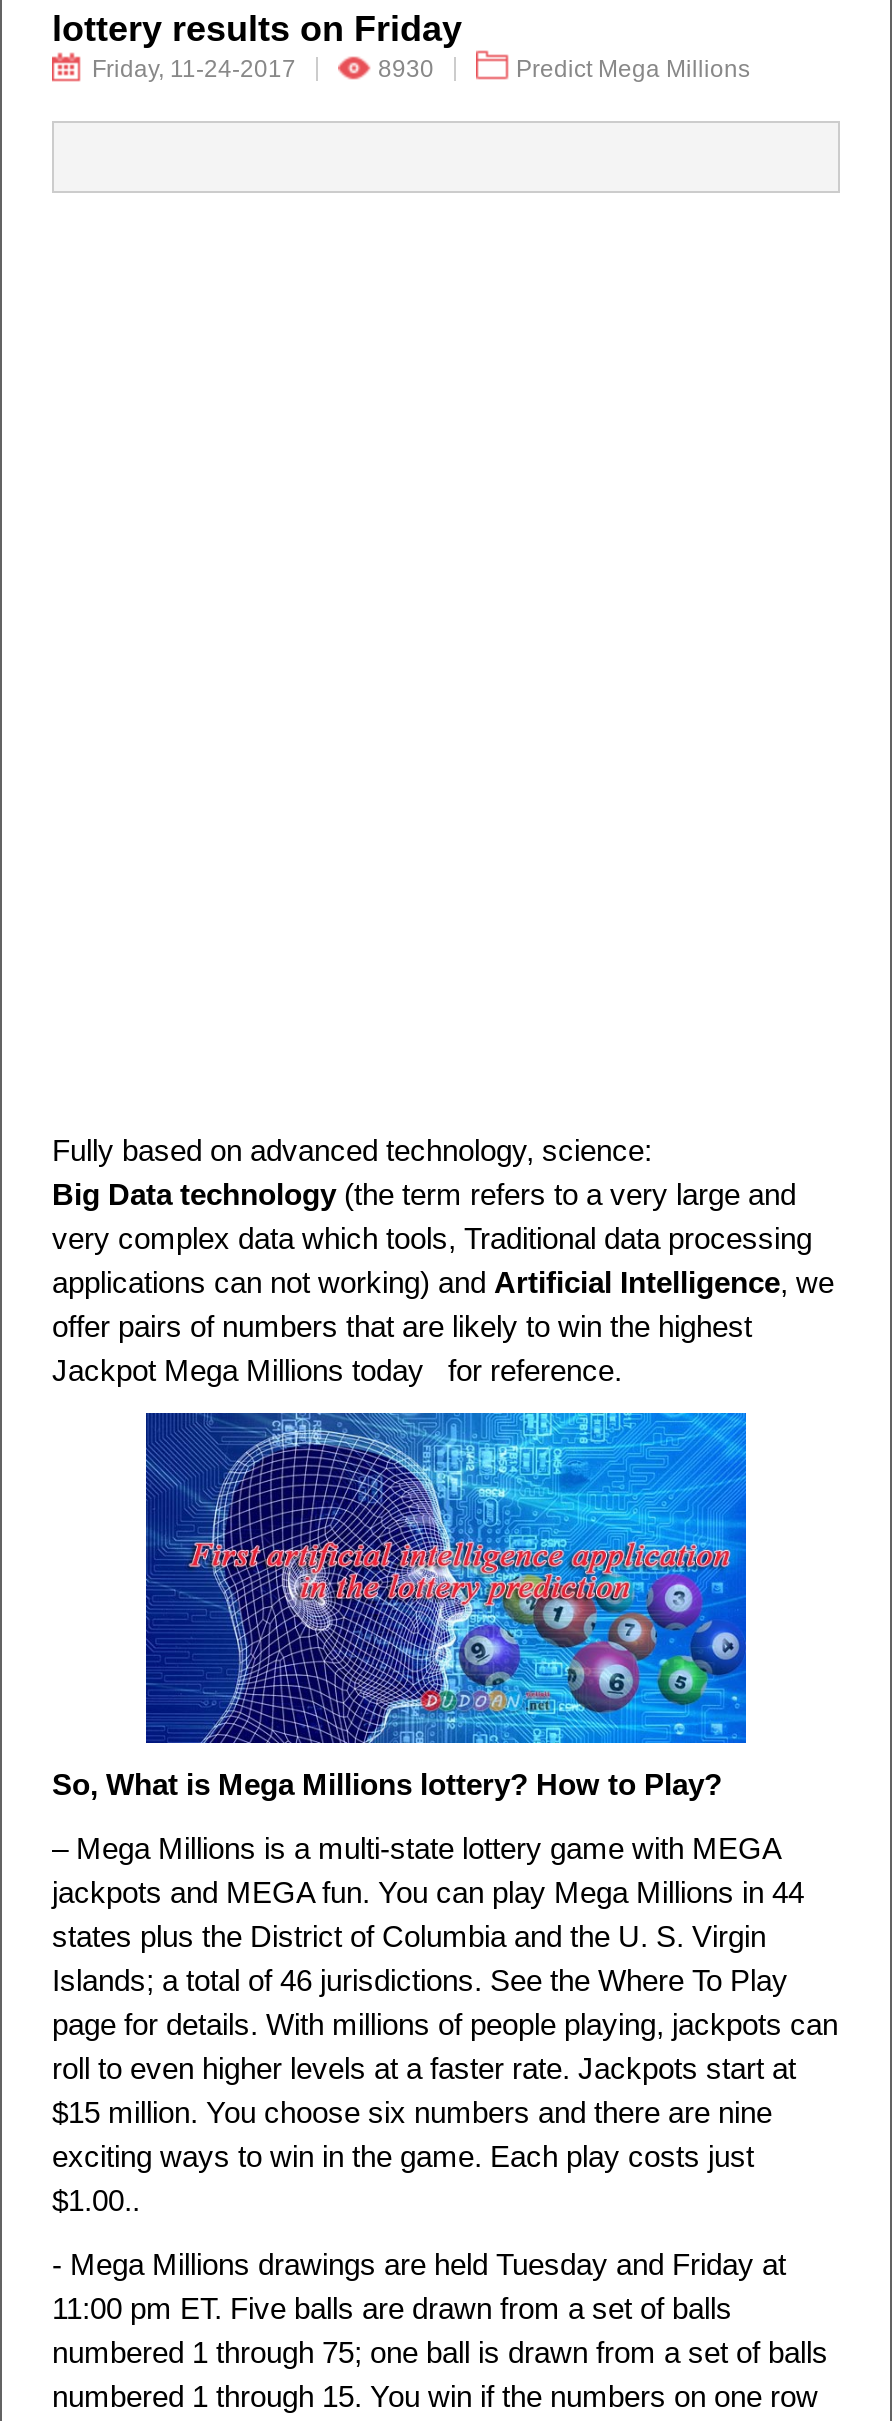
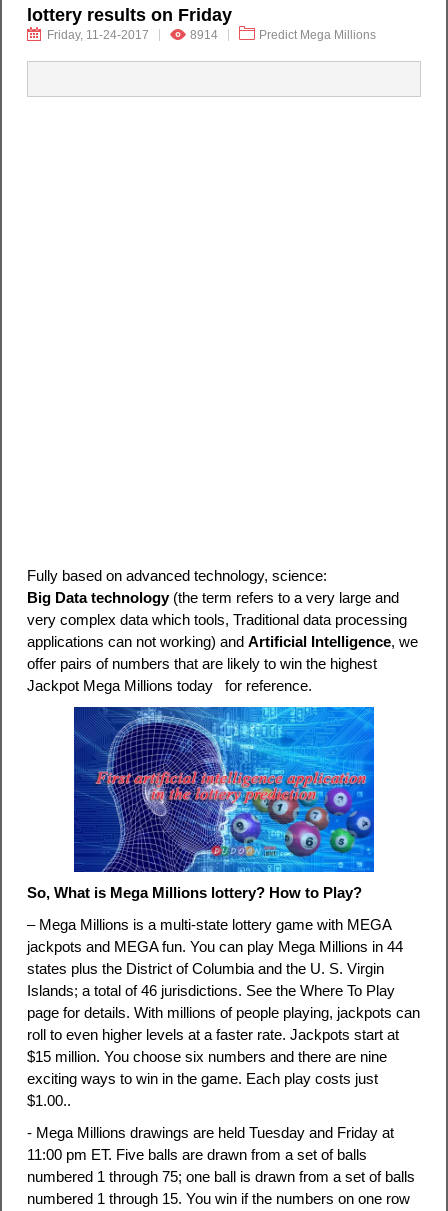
- 8930
+ 8914
